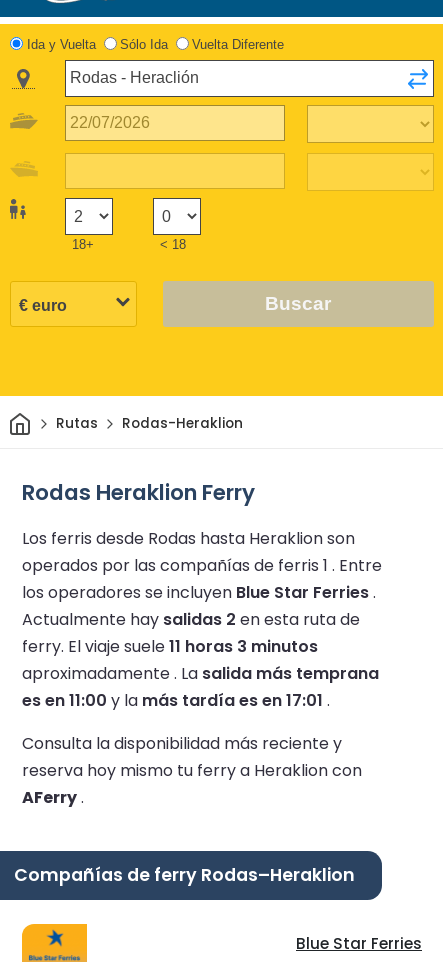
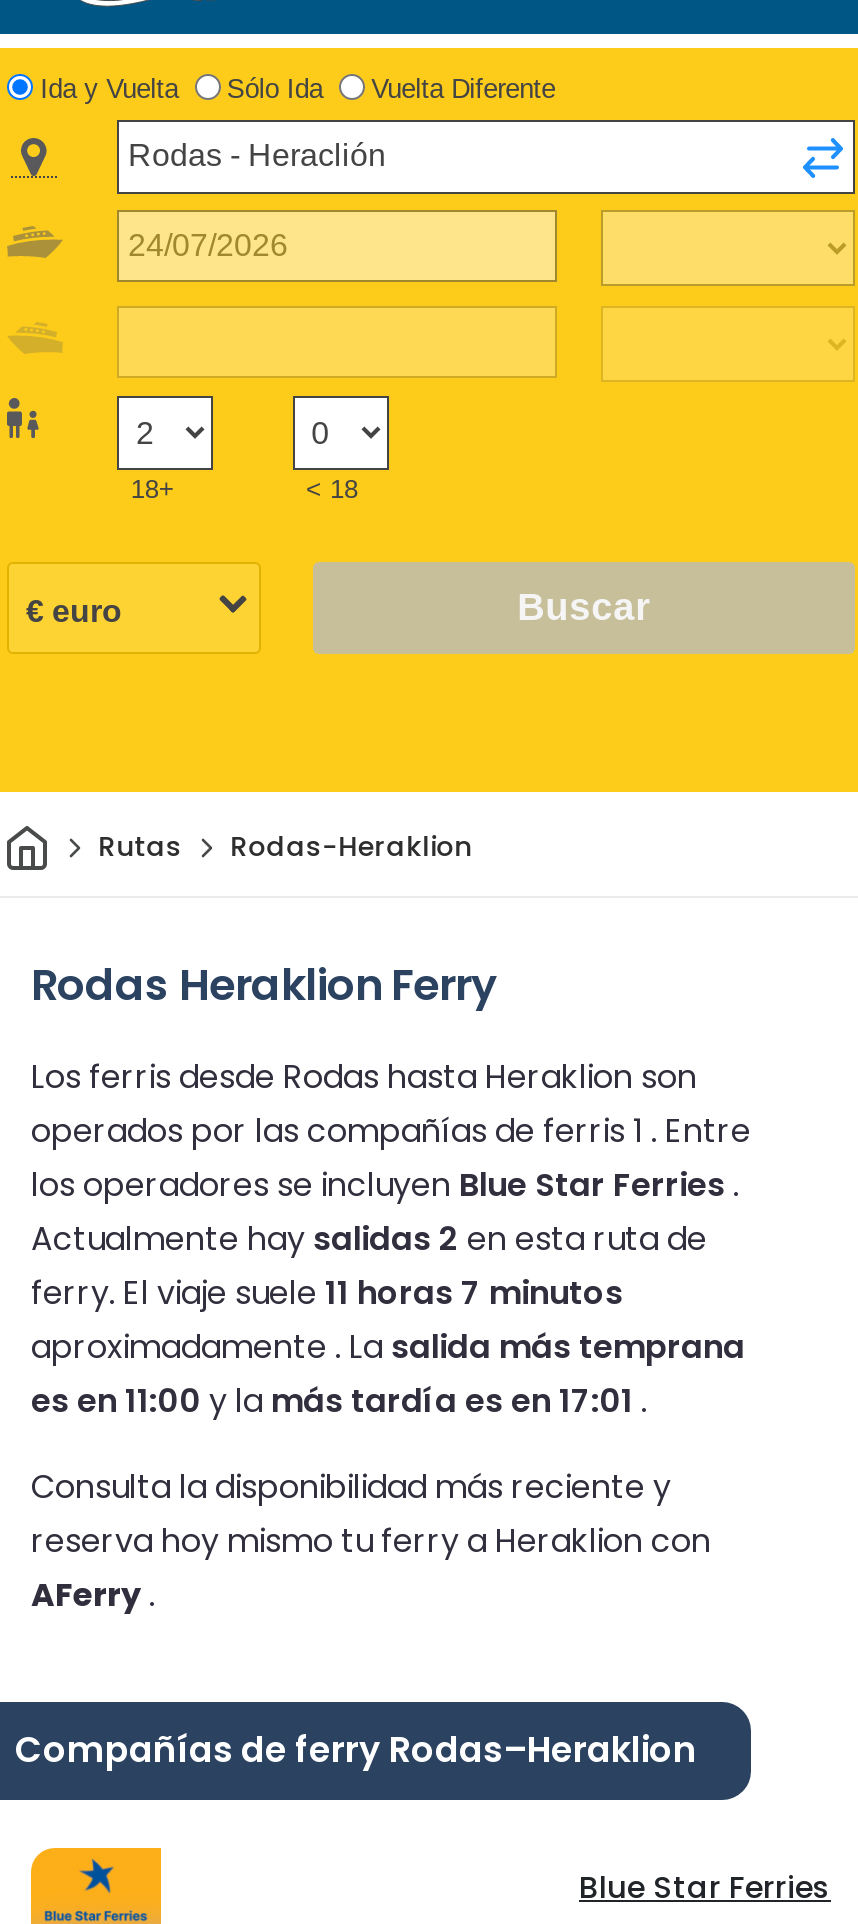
- ferry. El viaje suele 11 horas 3 minutos
+ ferry. El viaje suele 11 horas 7 minutos
